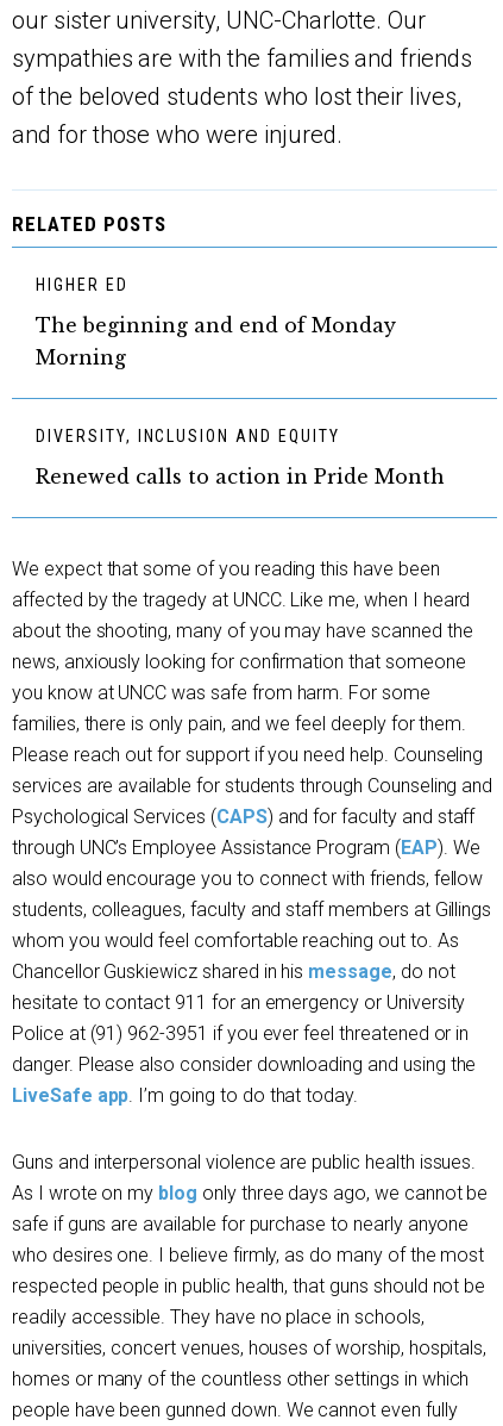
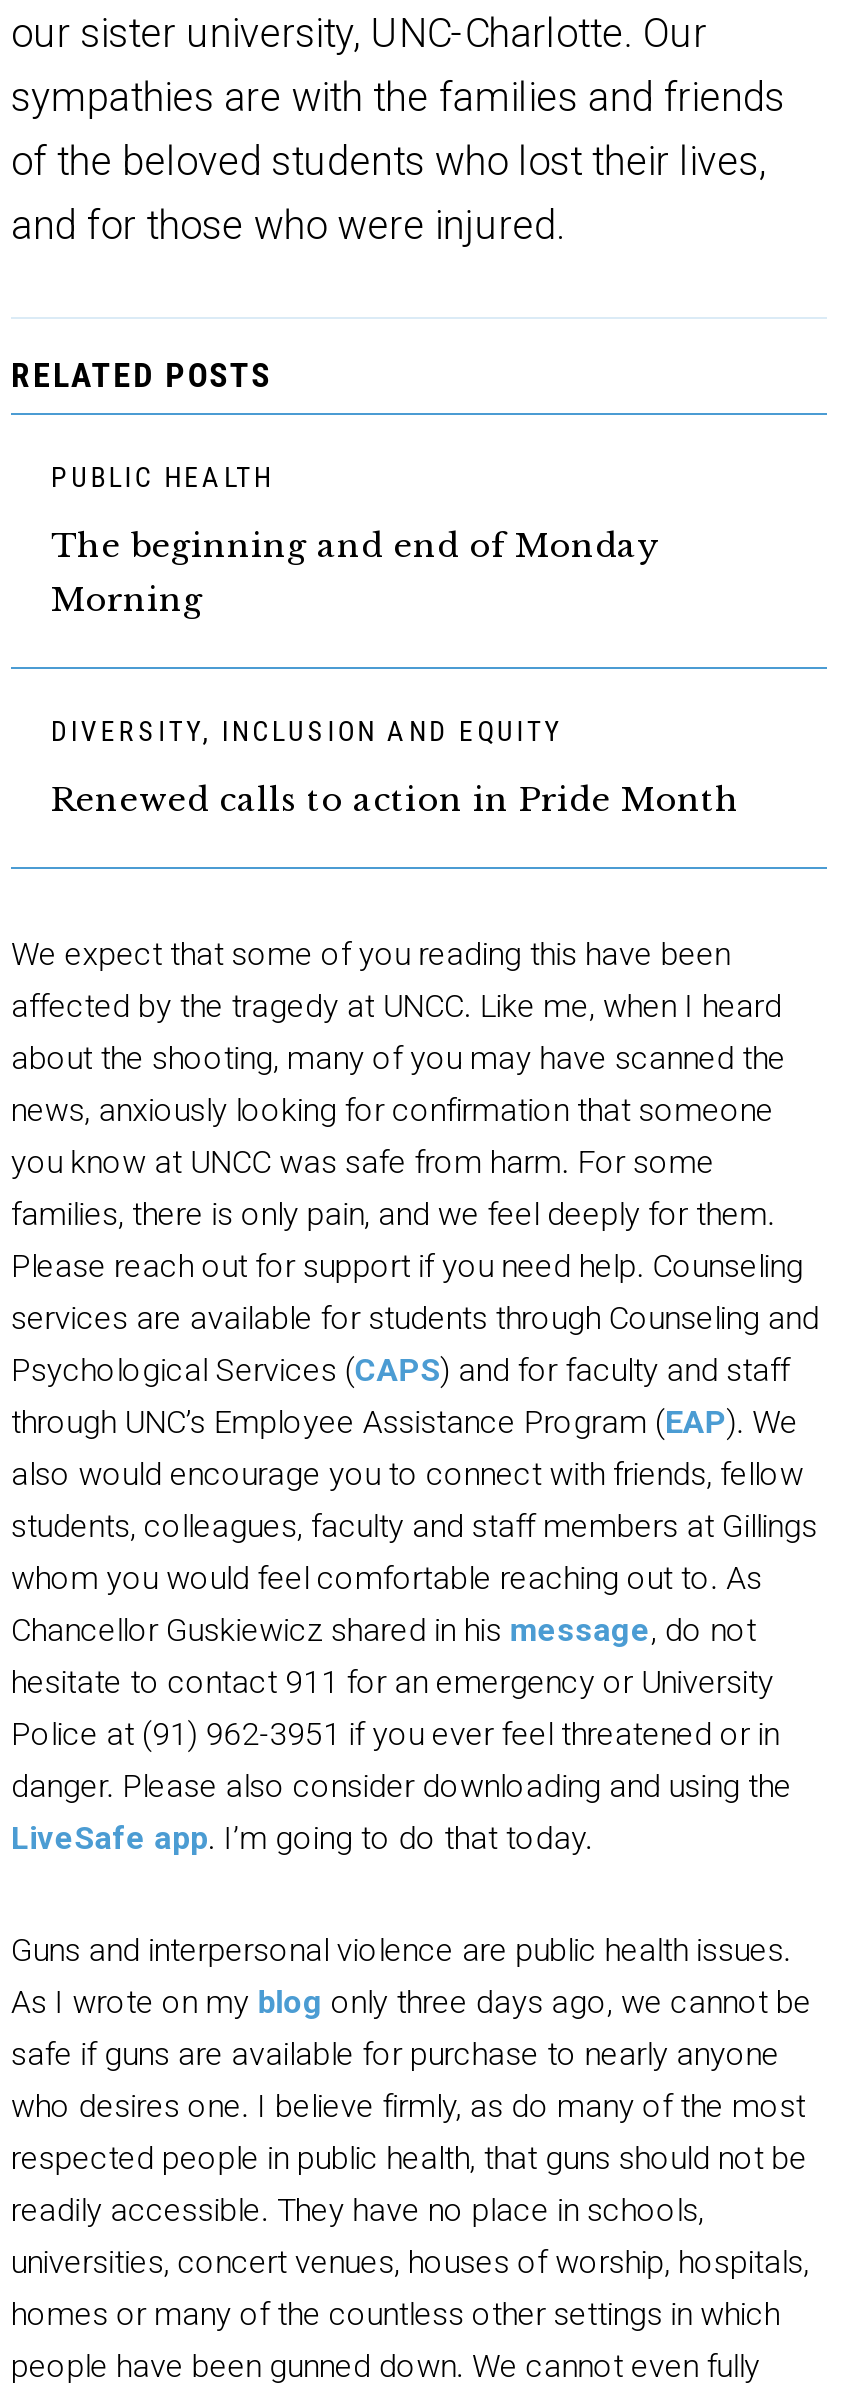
- HIGHER ED
+ PUBLIC HEALTH
